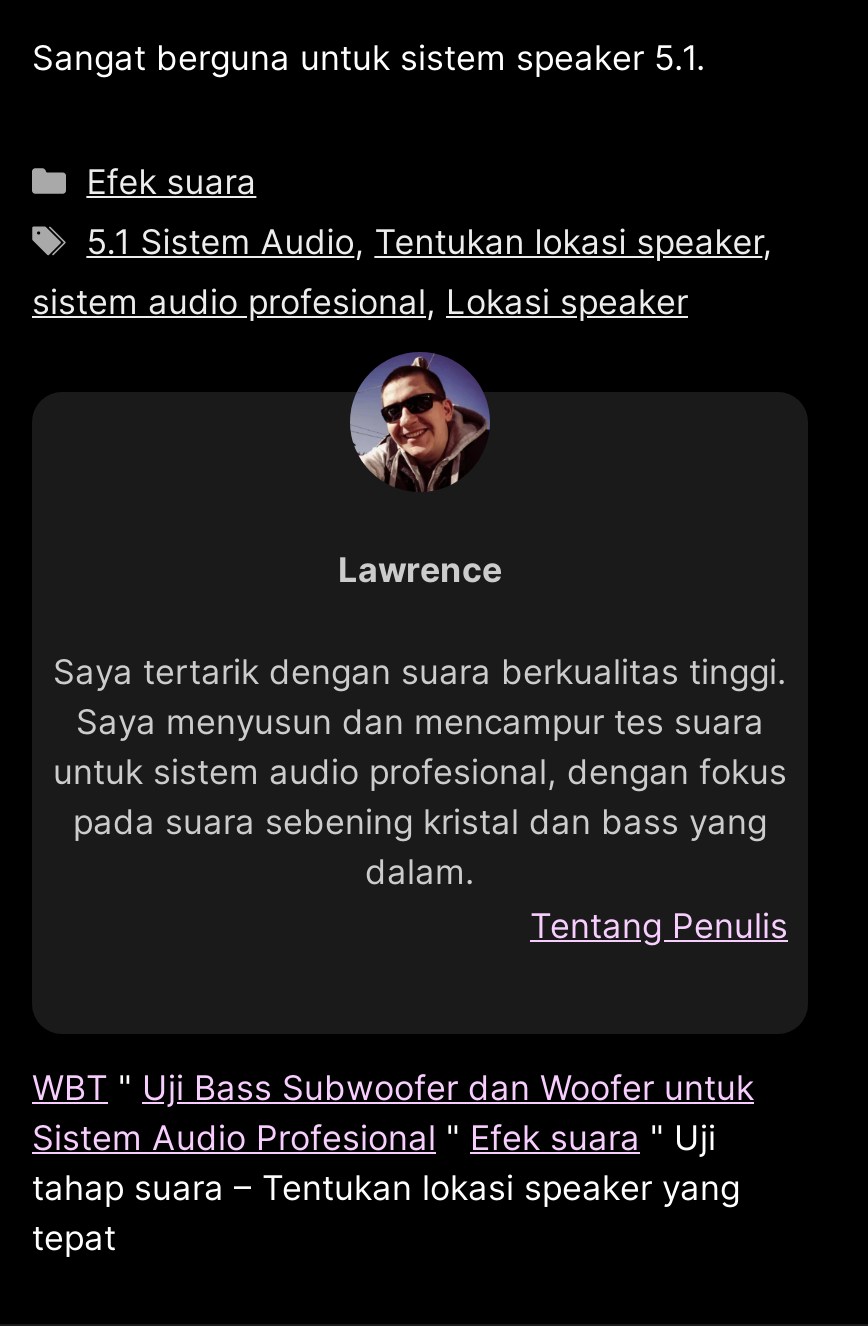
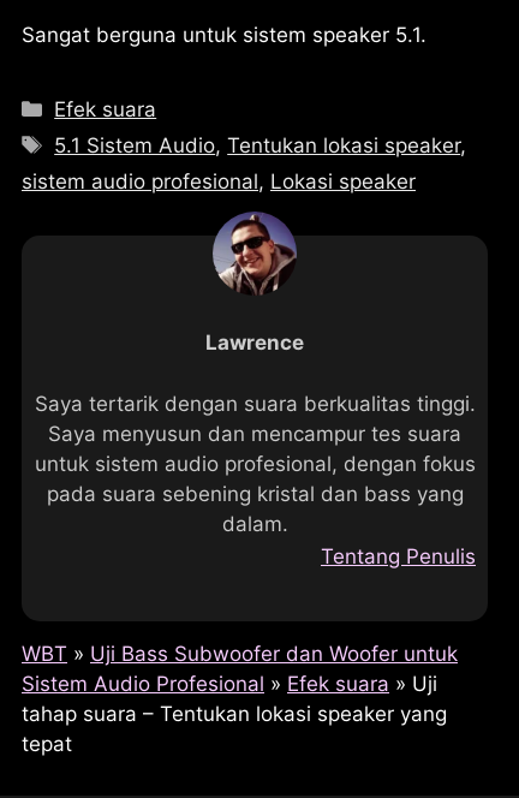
- WBT " Uji Bass Subwoofer dan Woofer untuk
- Sistem Audio Profesional " Efek suara " Uji
+ WBT» Uji Bass Subwoofer dan Woofer untuk
+ Sistem Audio Profesional» Efek suara» Uji
